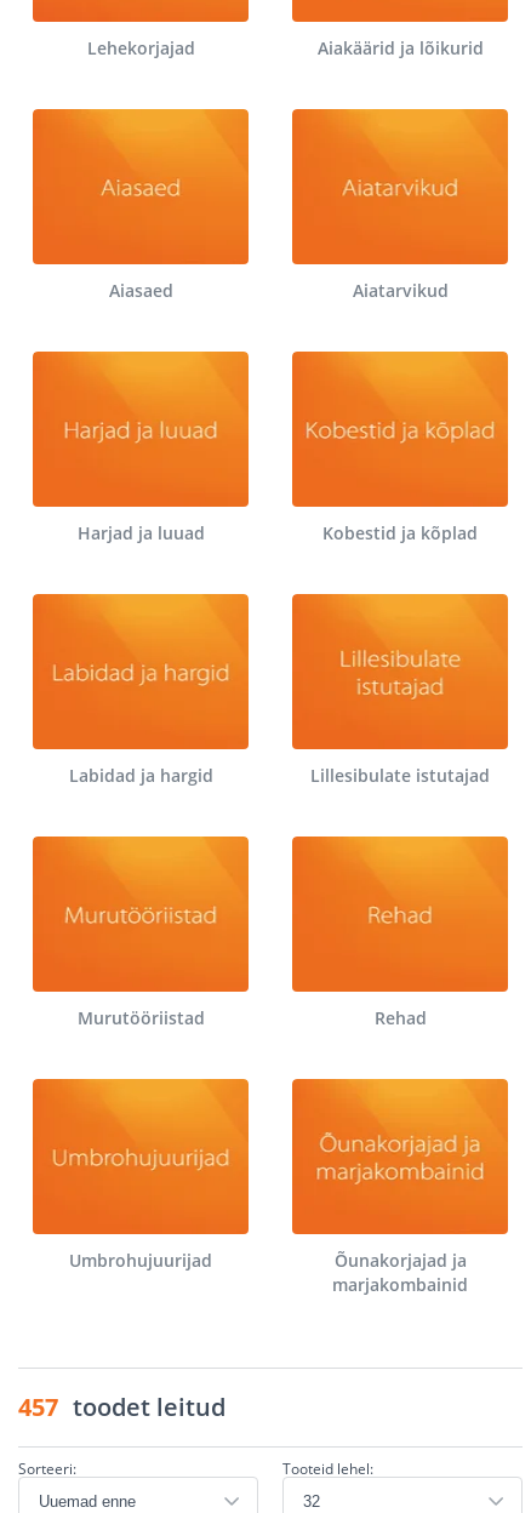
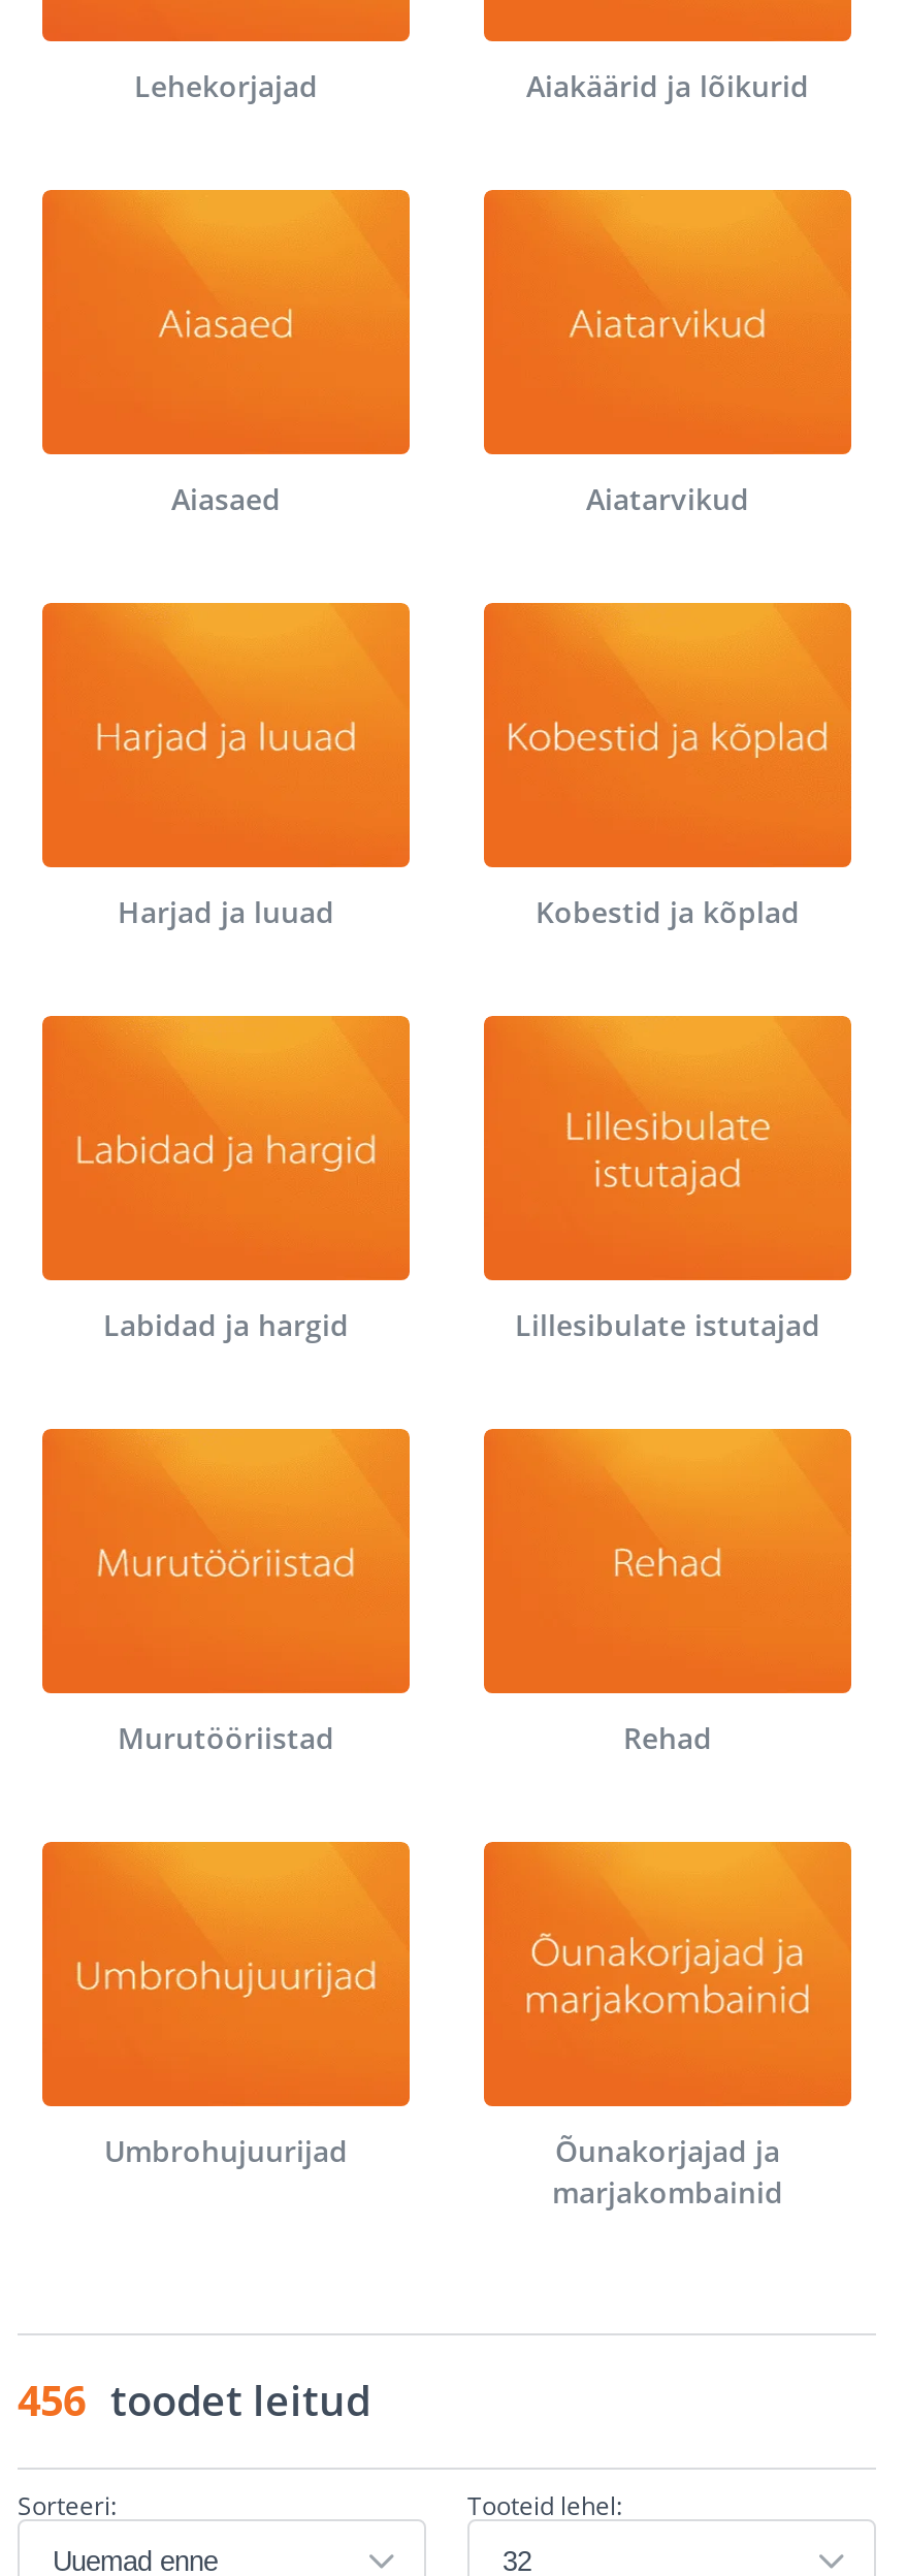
- 457 toodet leitud
+ 456 toodet leitud
